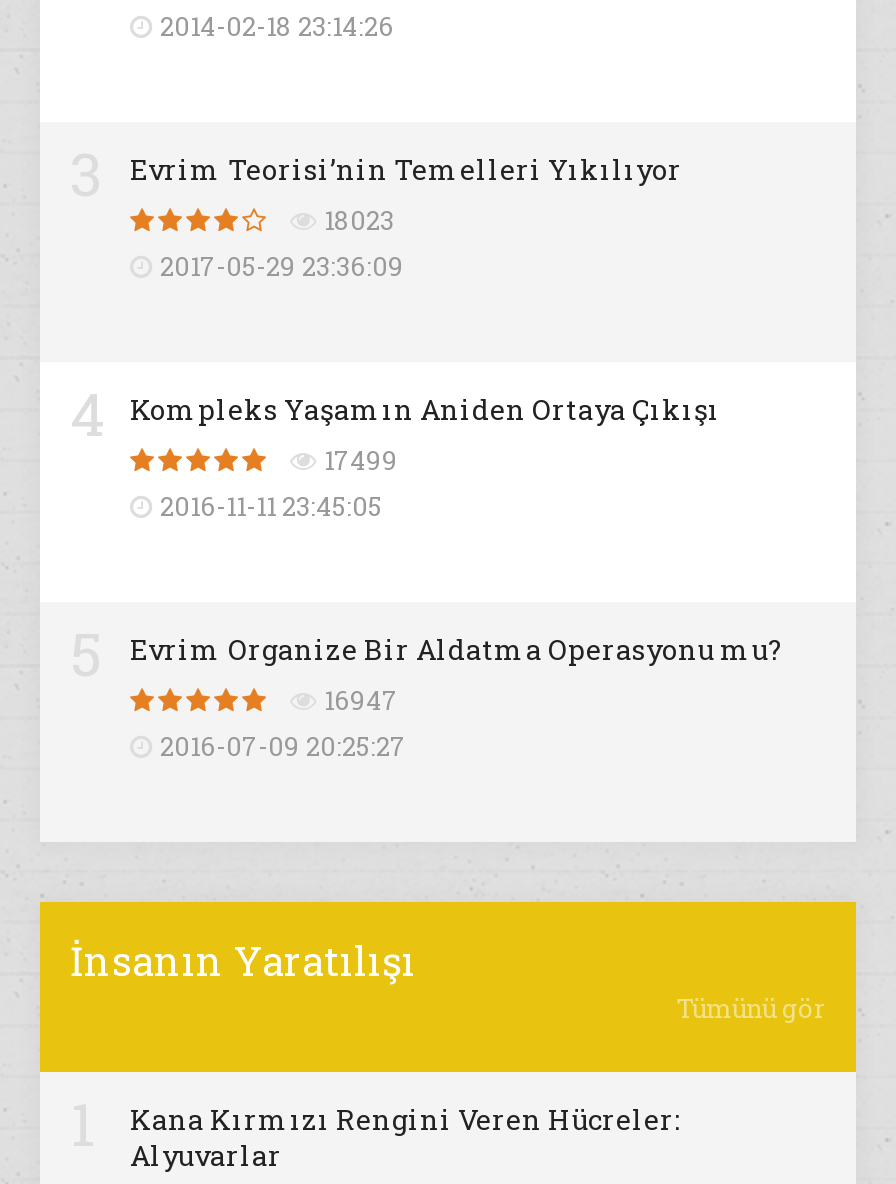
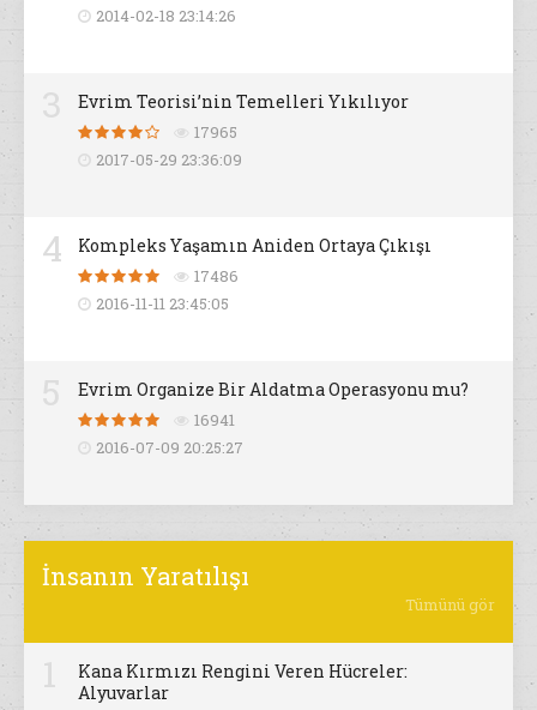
- 18023
+ 17965

- 17499
+ 17486

- 16947
+ 16941
